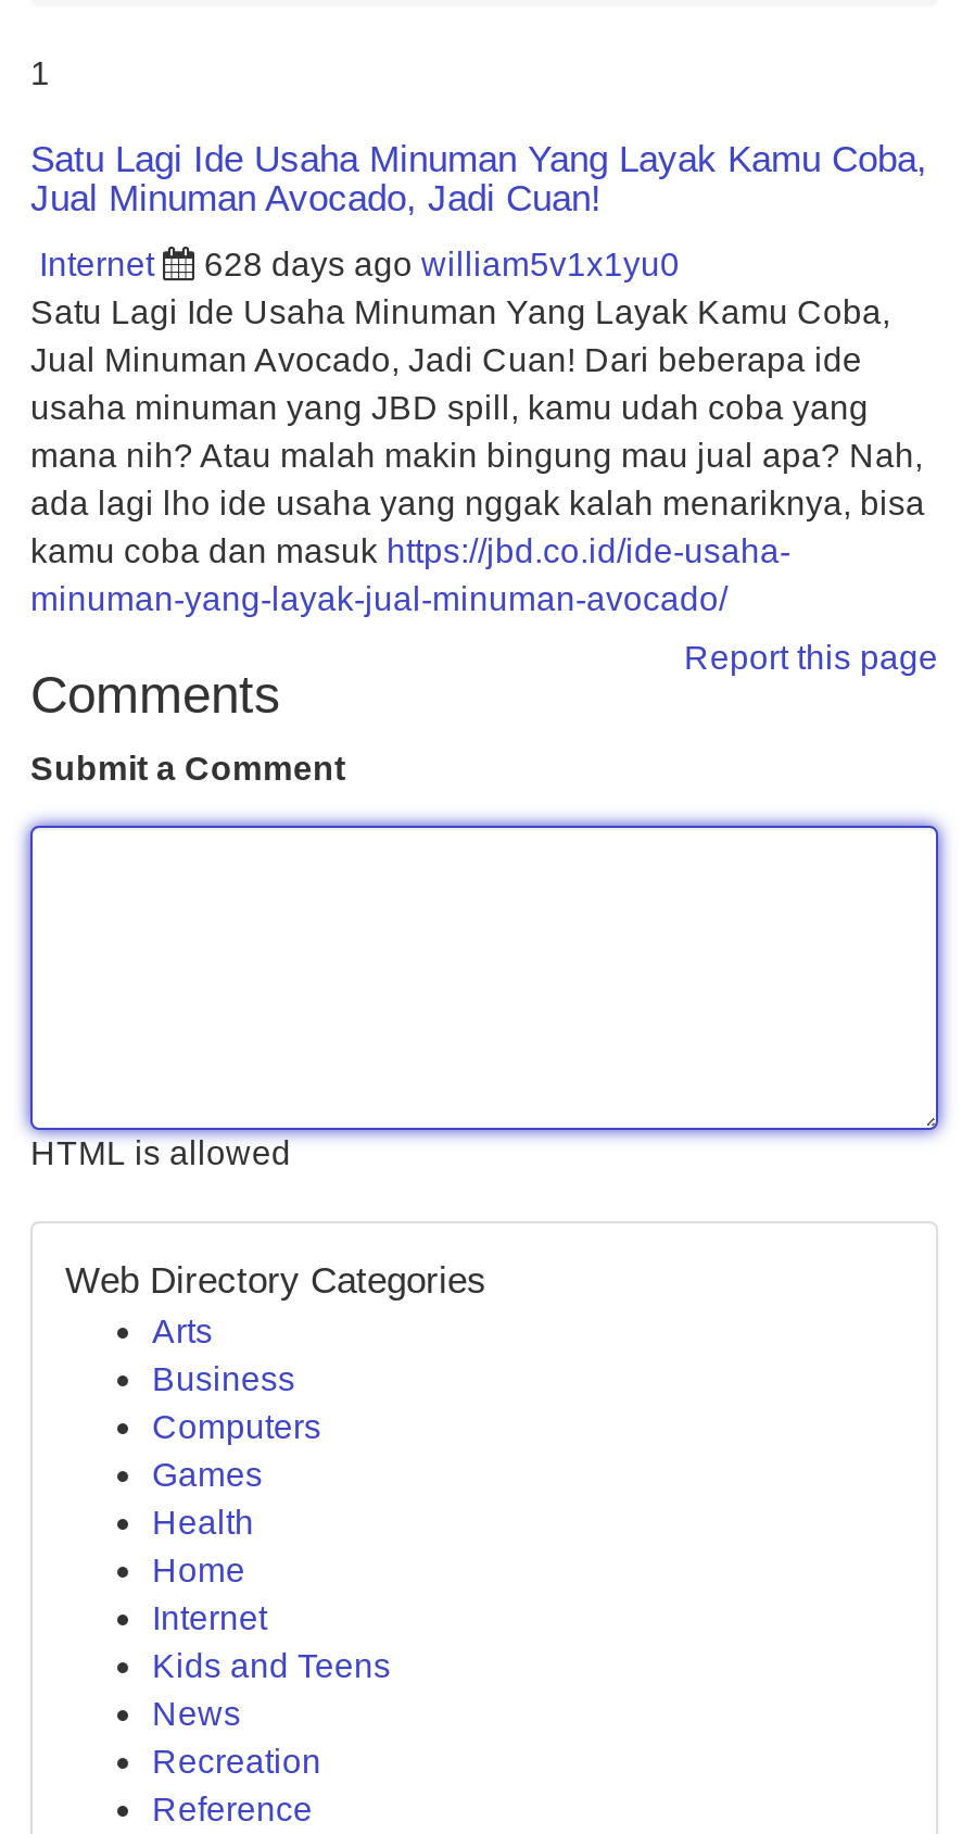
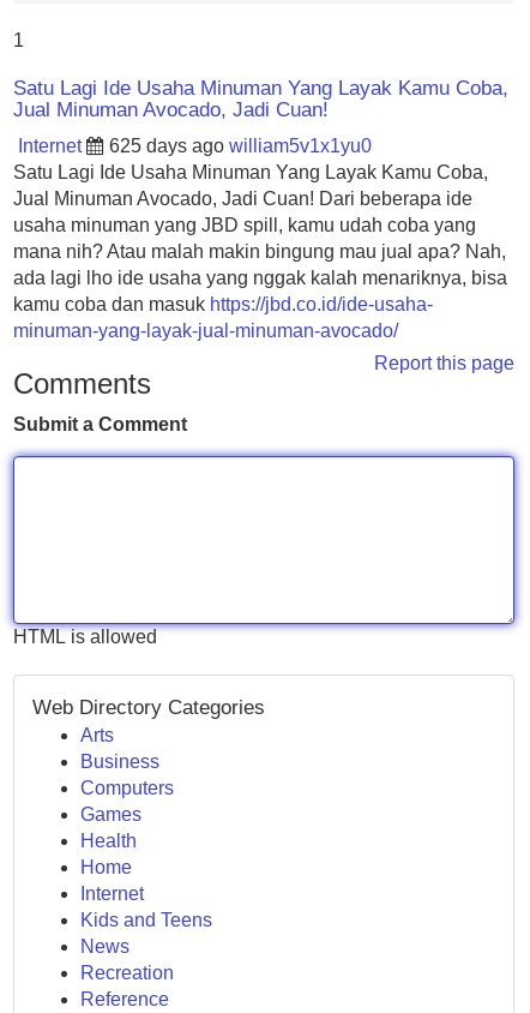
- 628 days ago william5v1x1yu0
+ 625 days ago william5v1x1yu0
